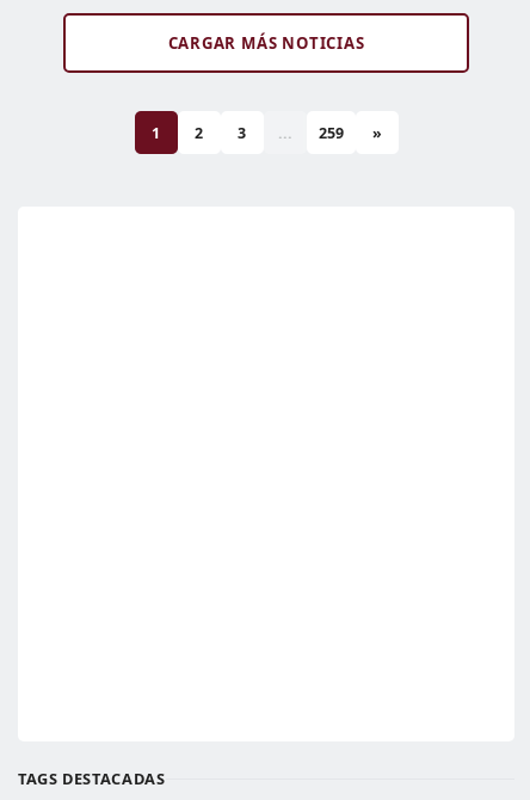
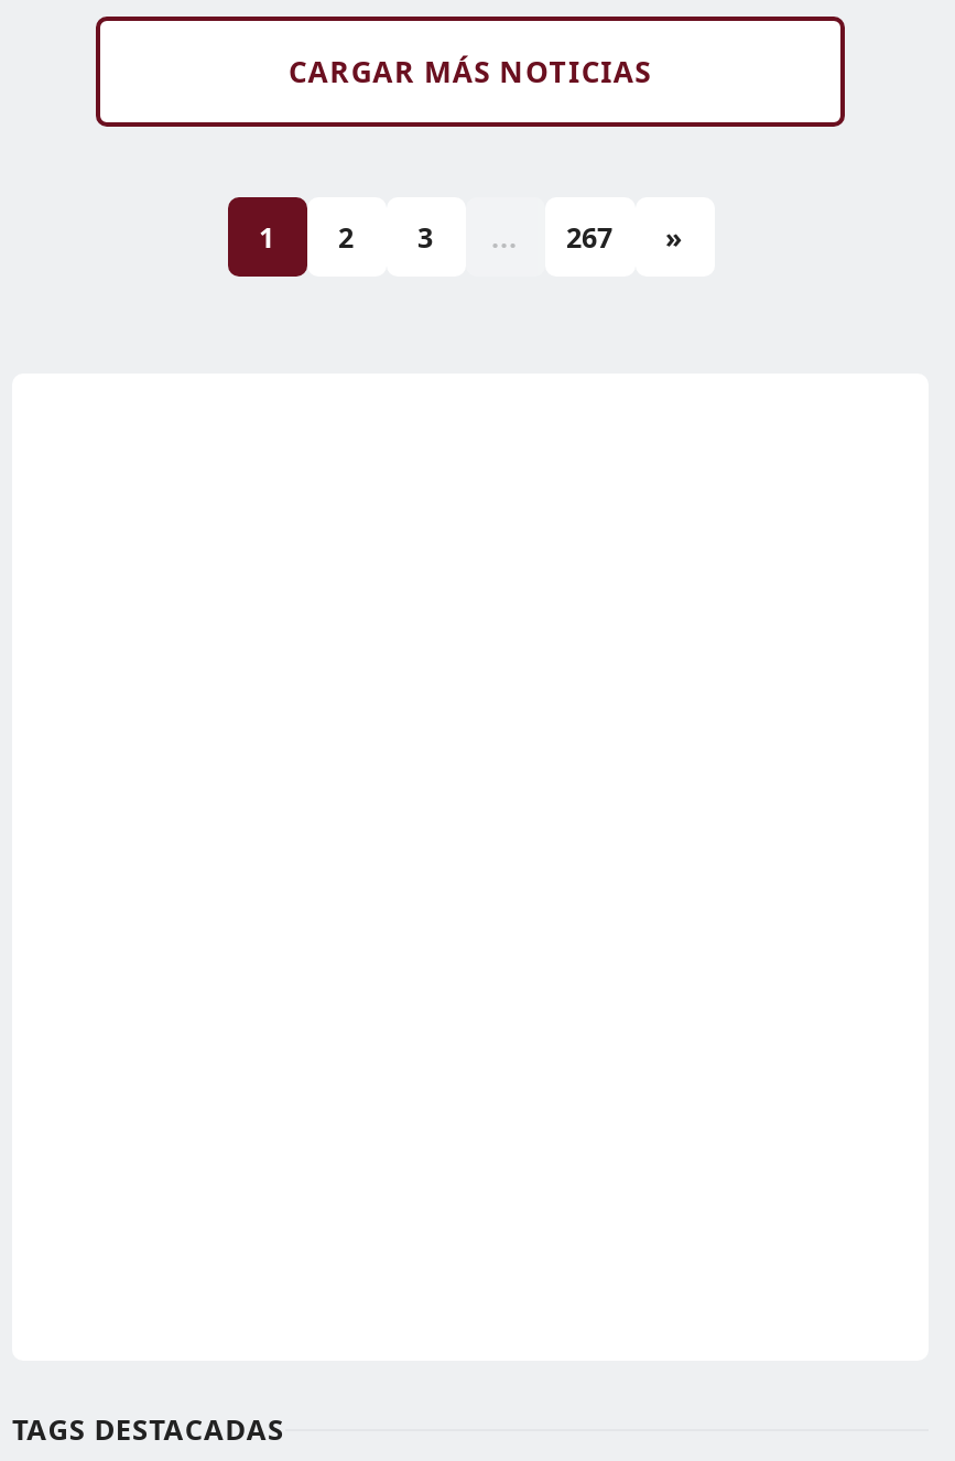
- 259
+ 267
